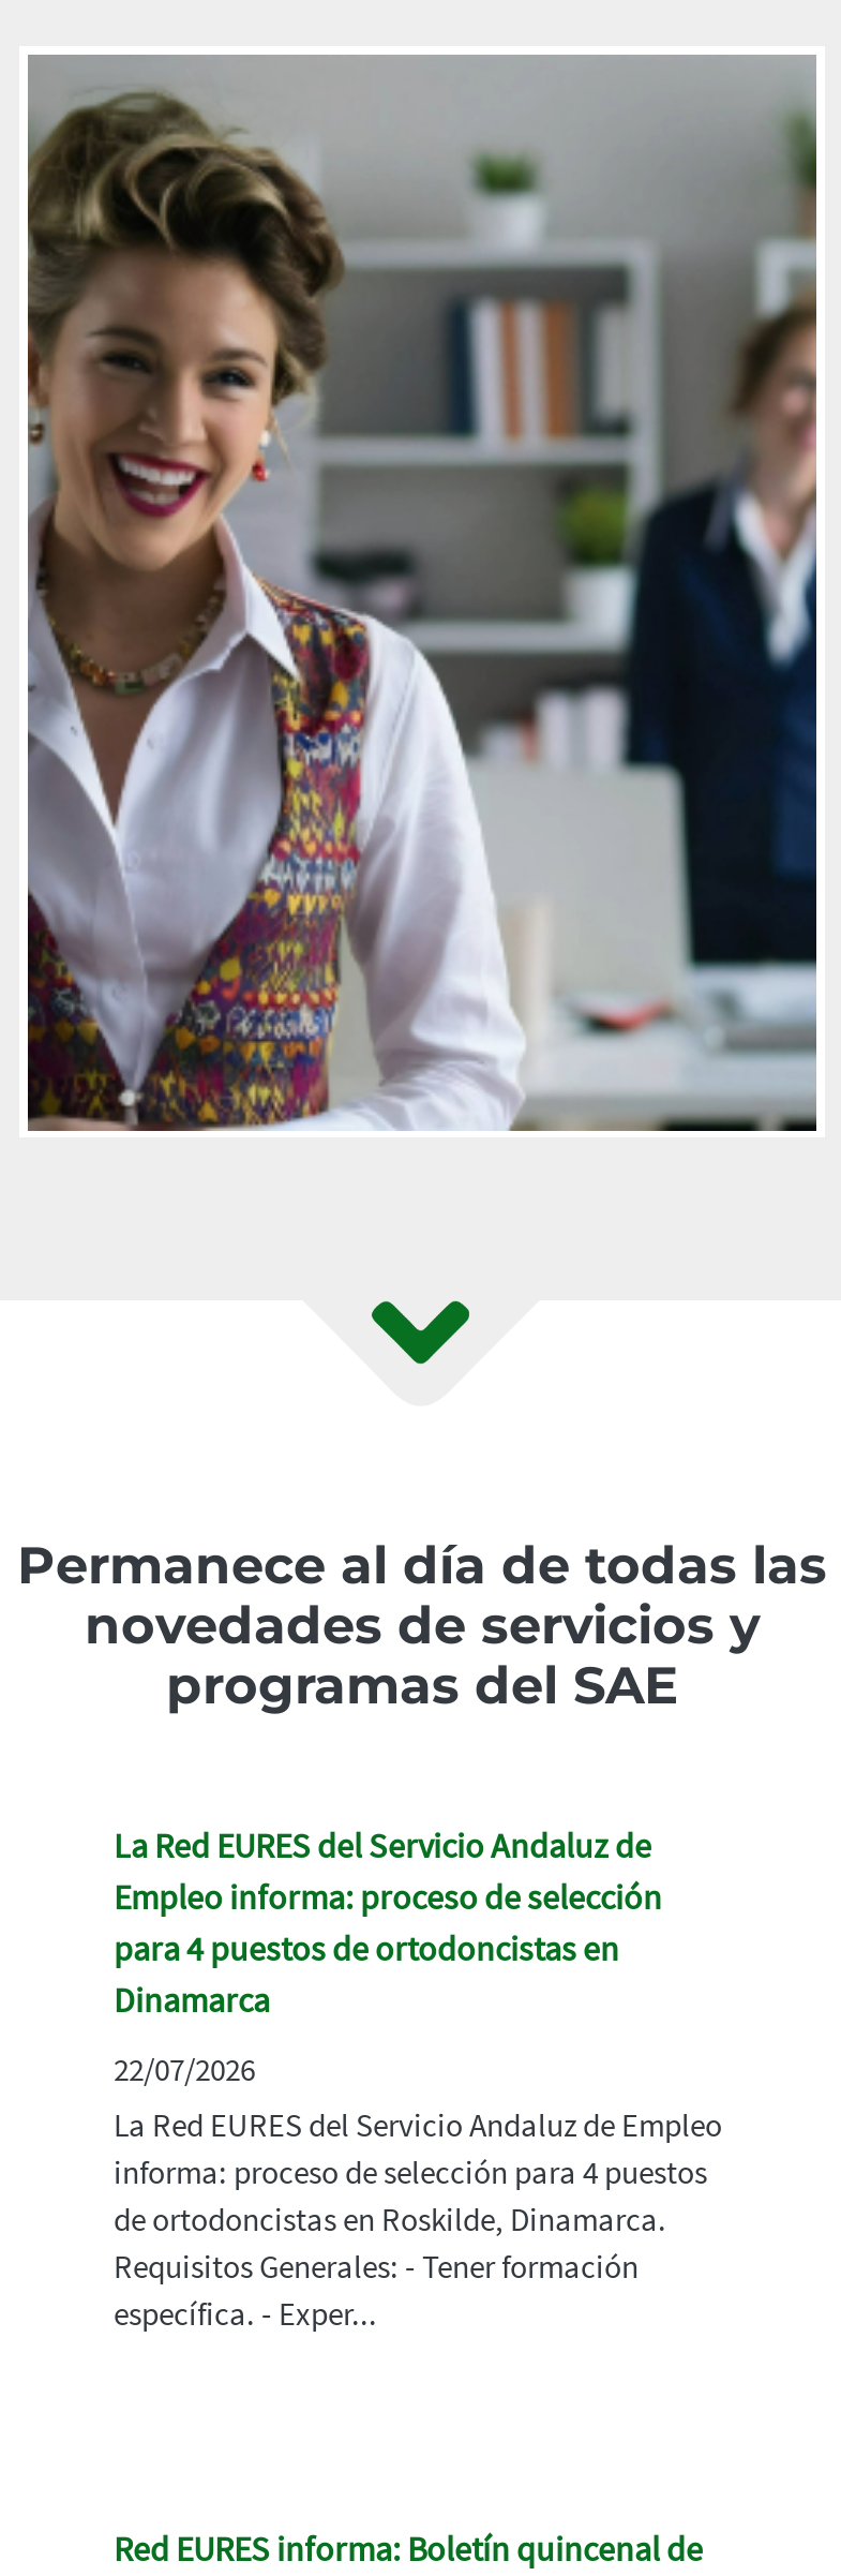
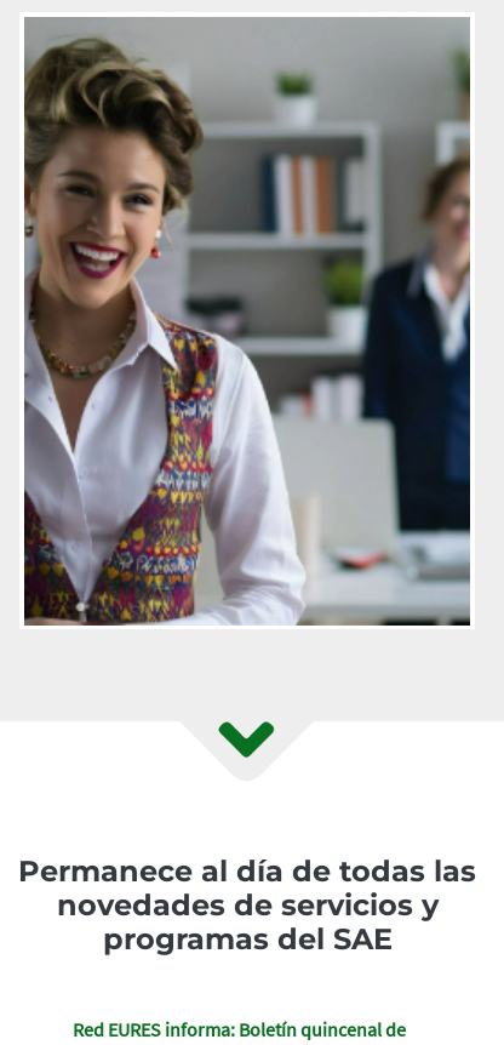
- La Red EURES del Servicio Andaluz de
- Empleo informa: proceso de selección
- para 4 puestos de ortodoncistas en
- Dinamarca
- 22/07/2026
- La Red EURES del Servicio Andaluz de Empleo
- informa: proceso de selección para 4 puestos
- de ortodoncistas en Roskilde, Dinamarca.
- Requisitos Generales: - Tener formación
- específica. - Exper...
